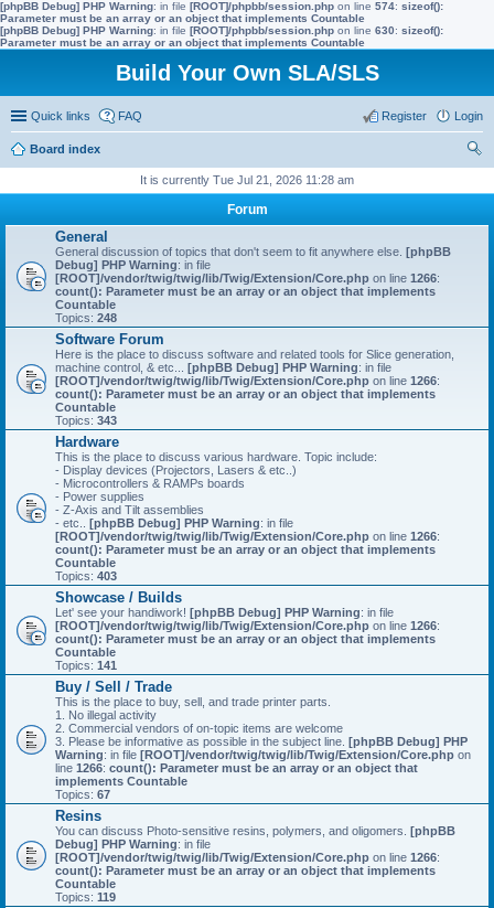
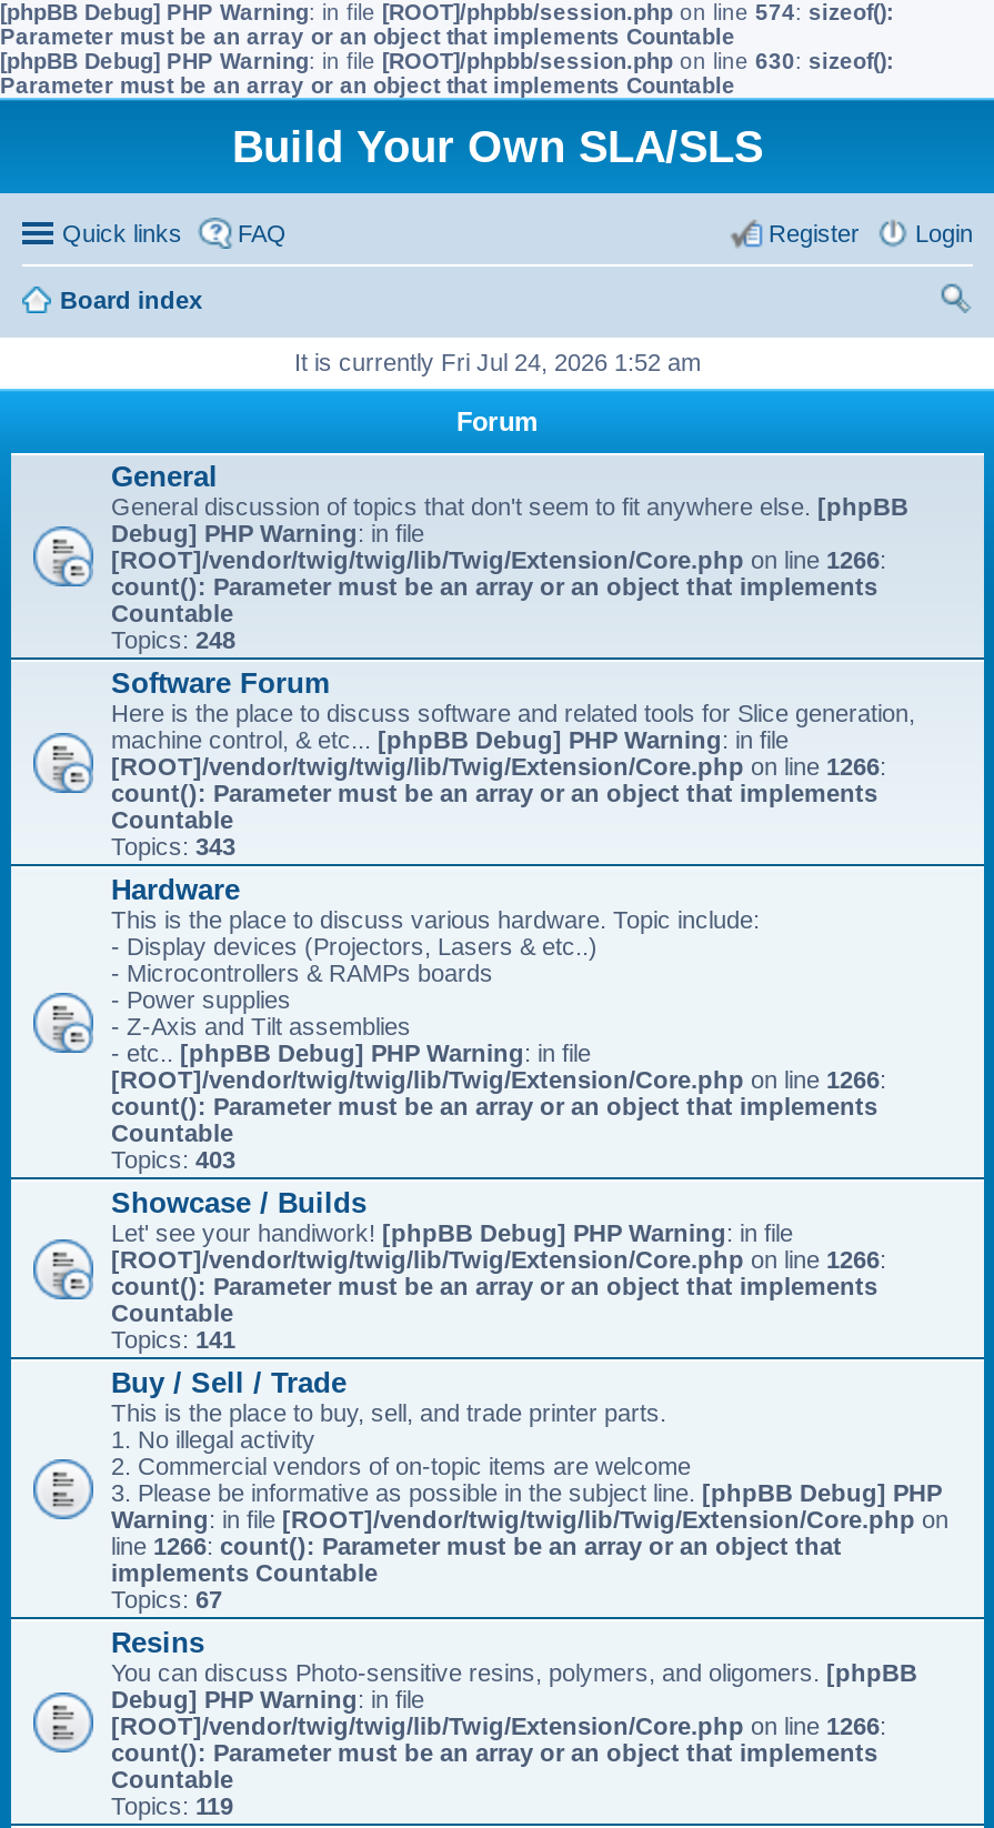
- It is currently Tue Jul 21, 2026 11:28 am
+ It is currently Fri Jul 24, 2026 1:52 am
